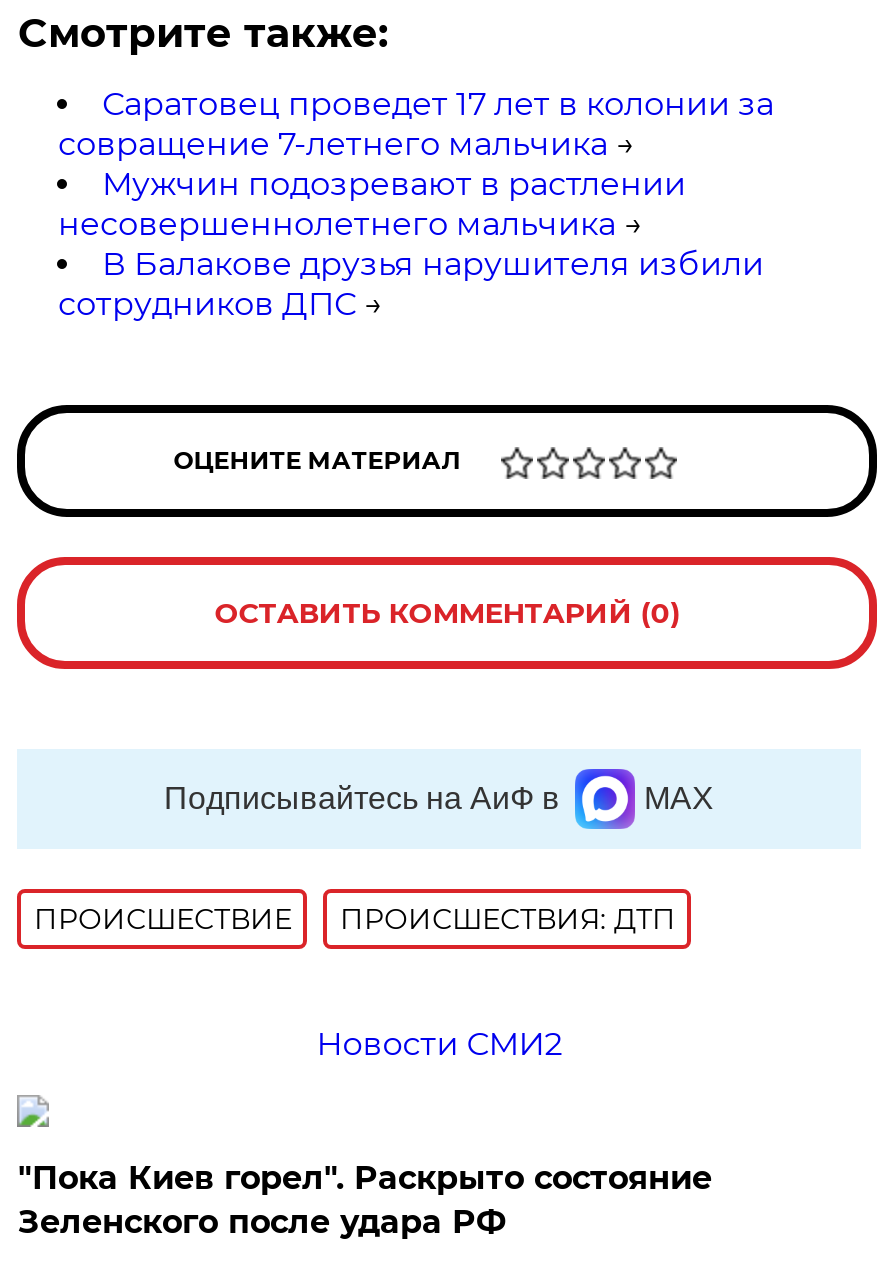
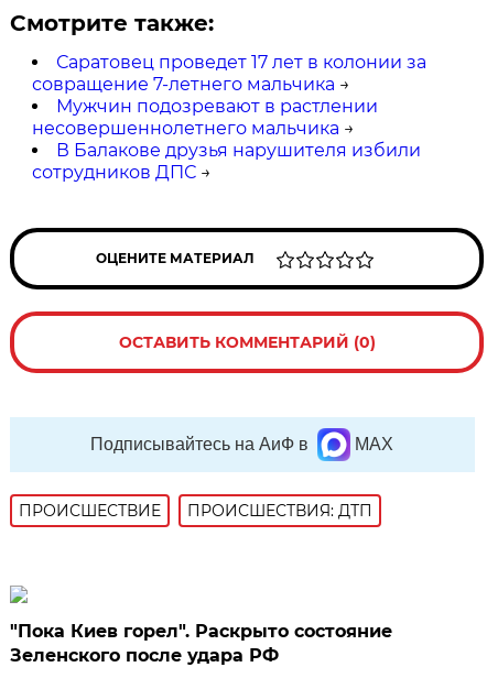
- Новости СМИ2
